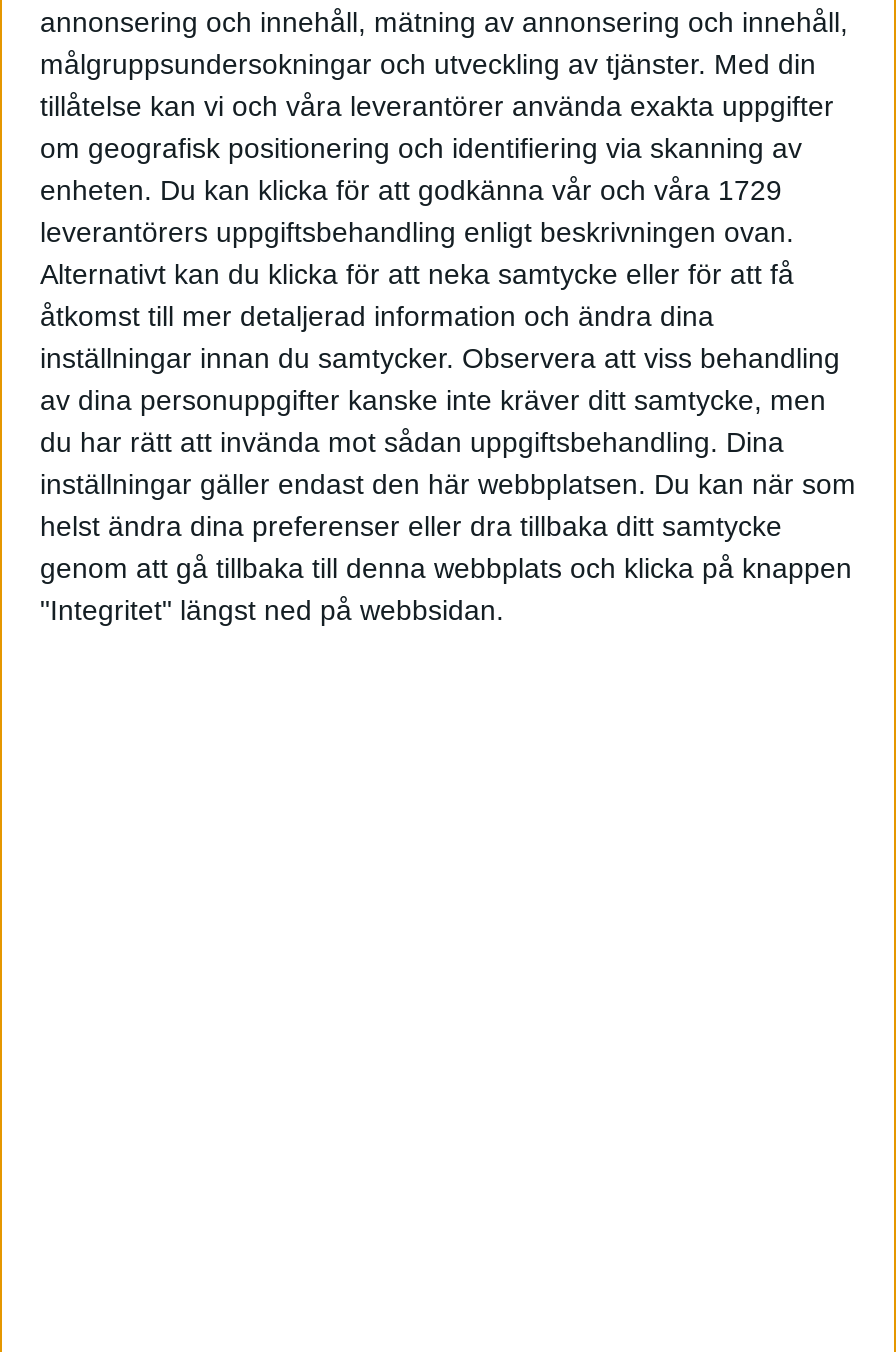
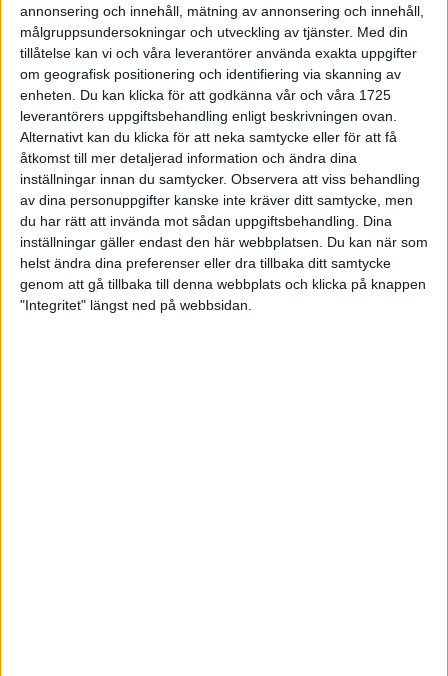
- enheten. Du kan klicka för att godkänna vår och våra 1729
+ enheten. Du kan klicka för att godkänna vår och våra 1725
